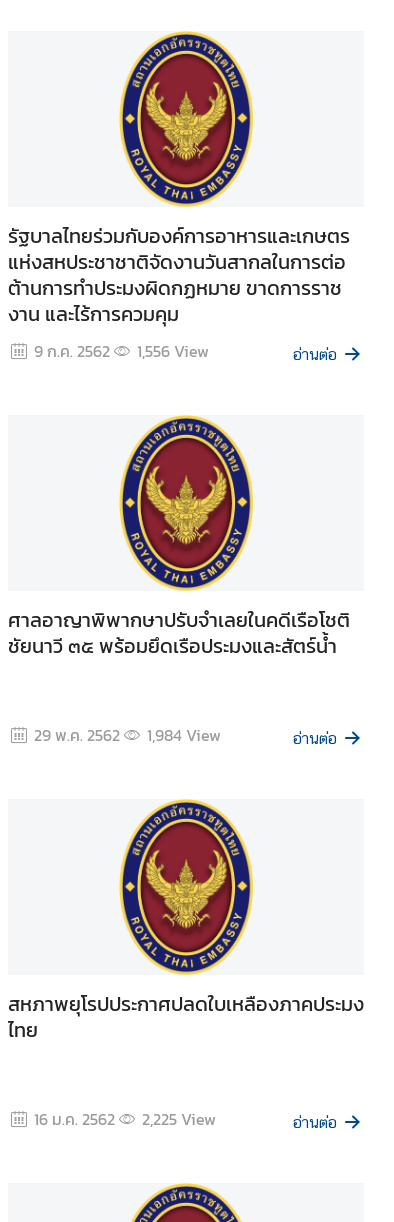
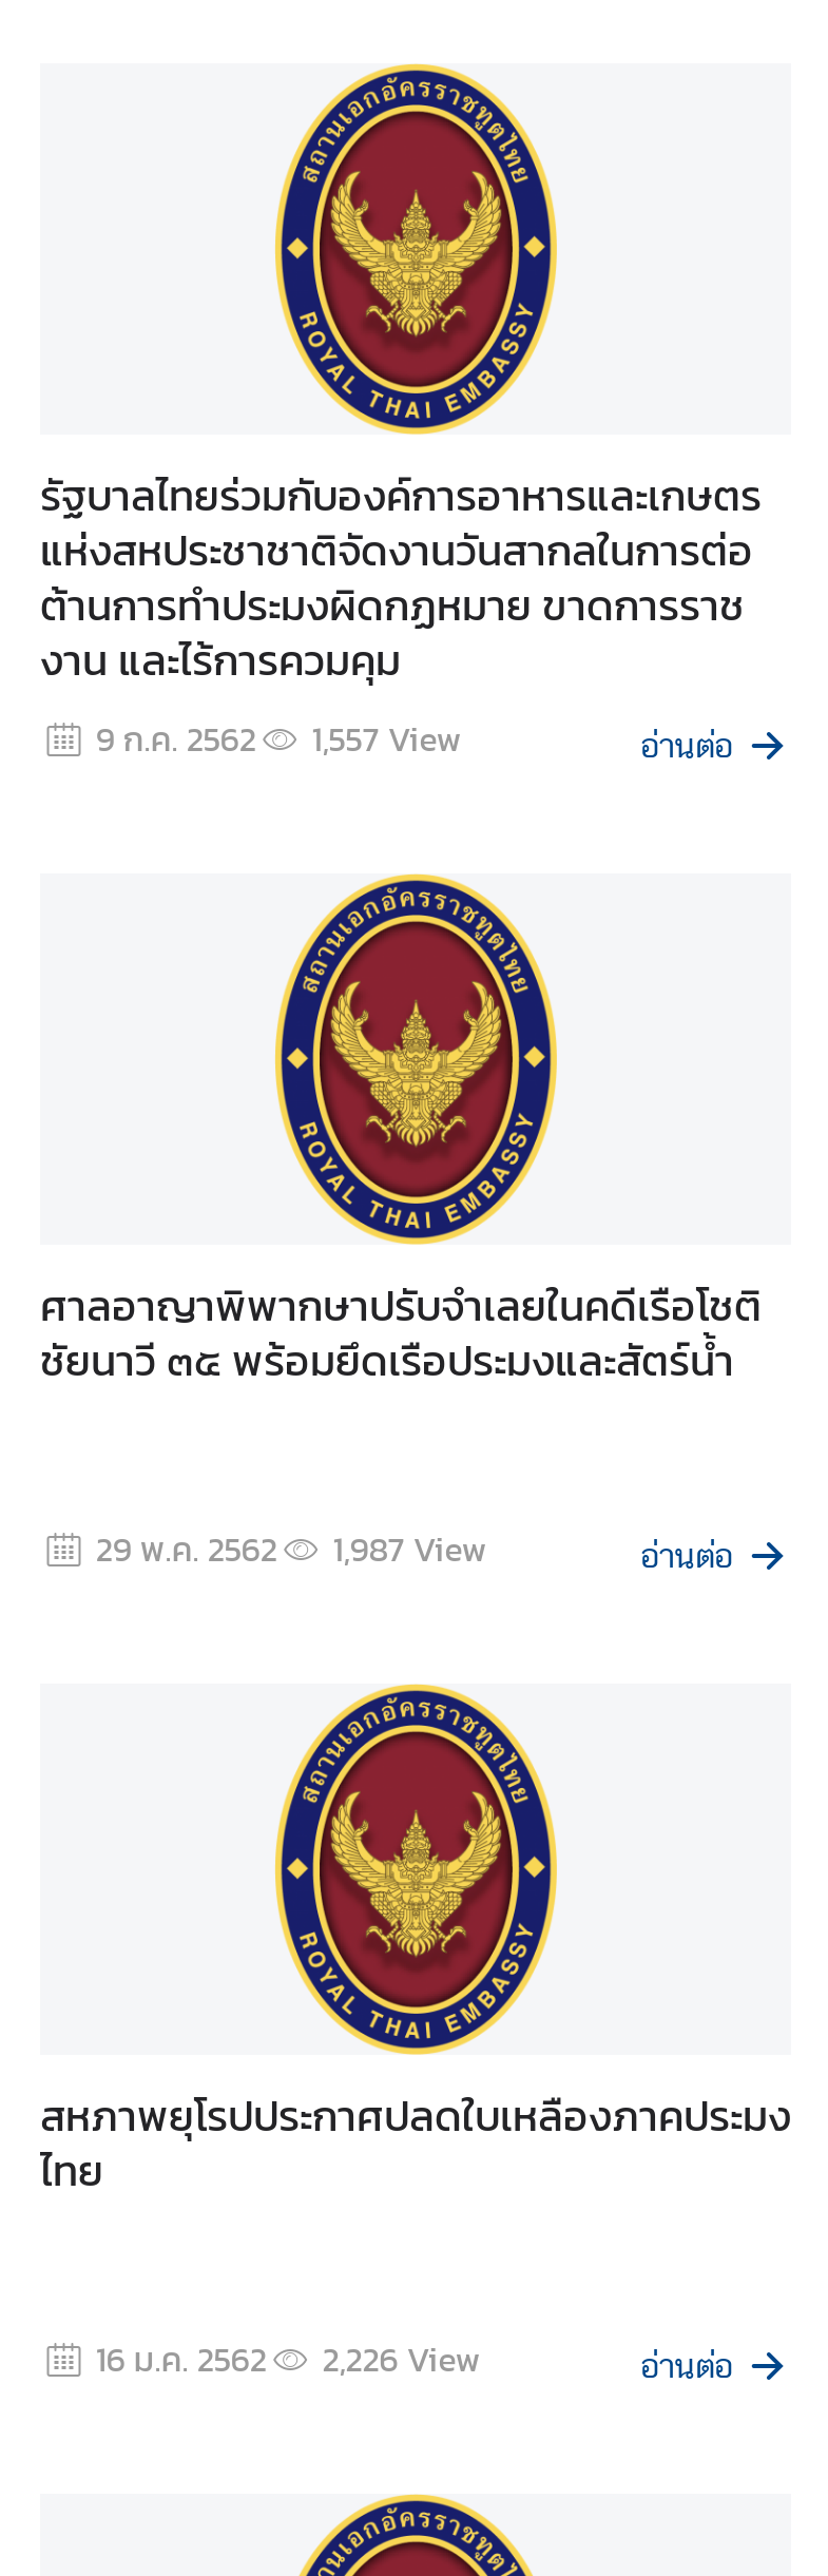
- 1,556 View
+ 1,557 View

- 1,984 View
+ 1,987 View

- 2,225 View
+ 2,226 View
